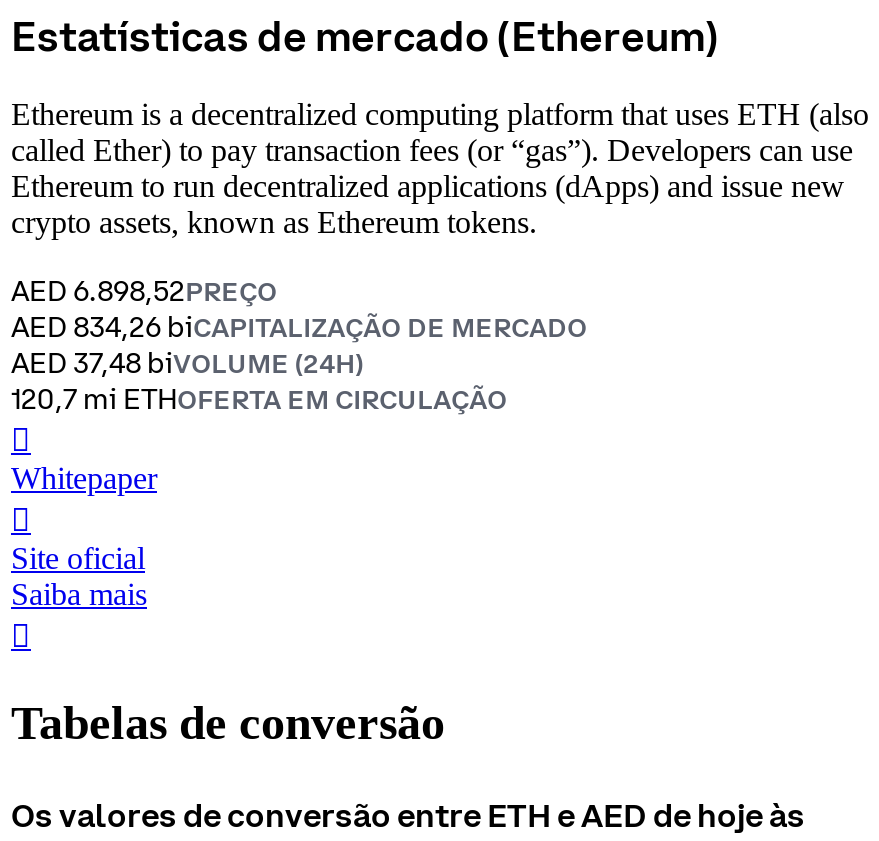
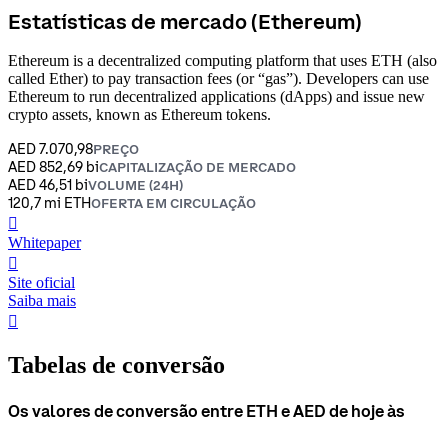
- AED 6.898,52PREÇO
+ AED 7.070,98PREÇO

- AED 834,26 biCAPITALIZAÇÃO DE MERCADO
+ AED 852,69 biCAPITALIZAÇÃO DE MERCADO

- AED 37,48 biVOLUME (24H)
+ AED 46,51 biVOLUME (24H)
